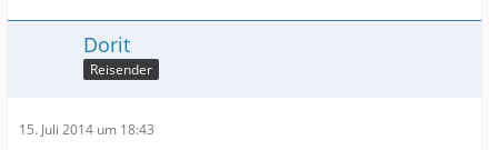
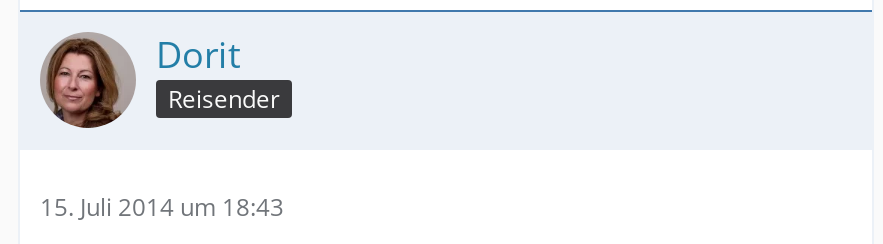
+ [image]
